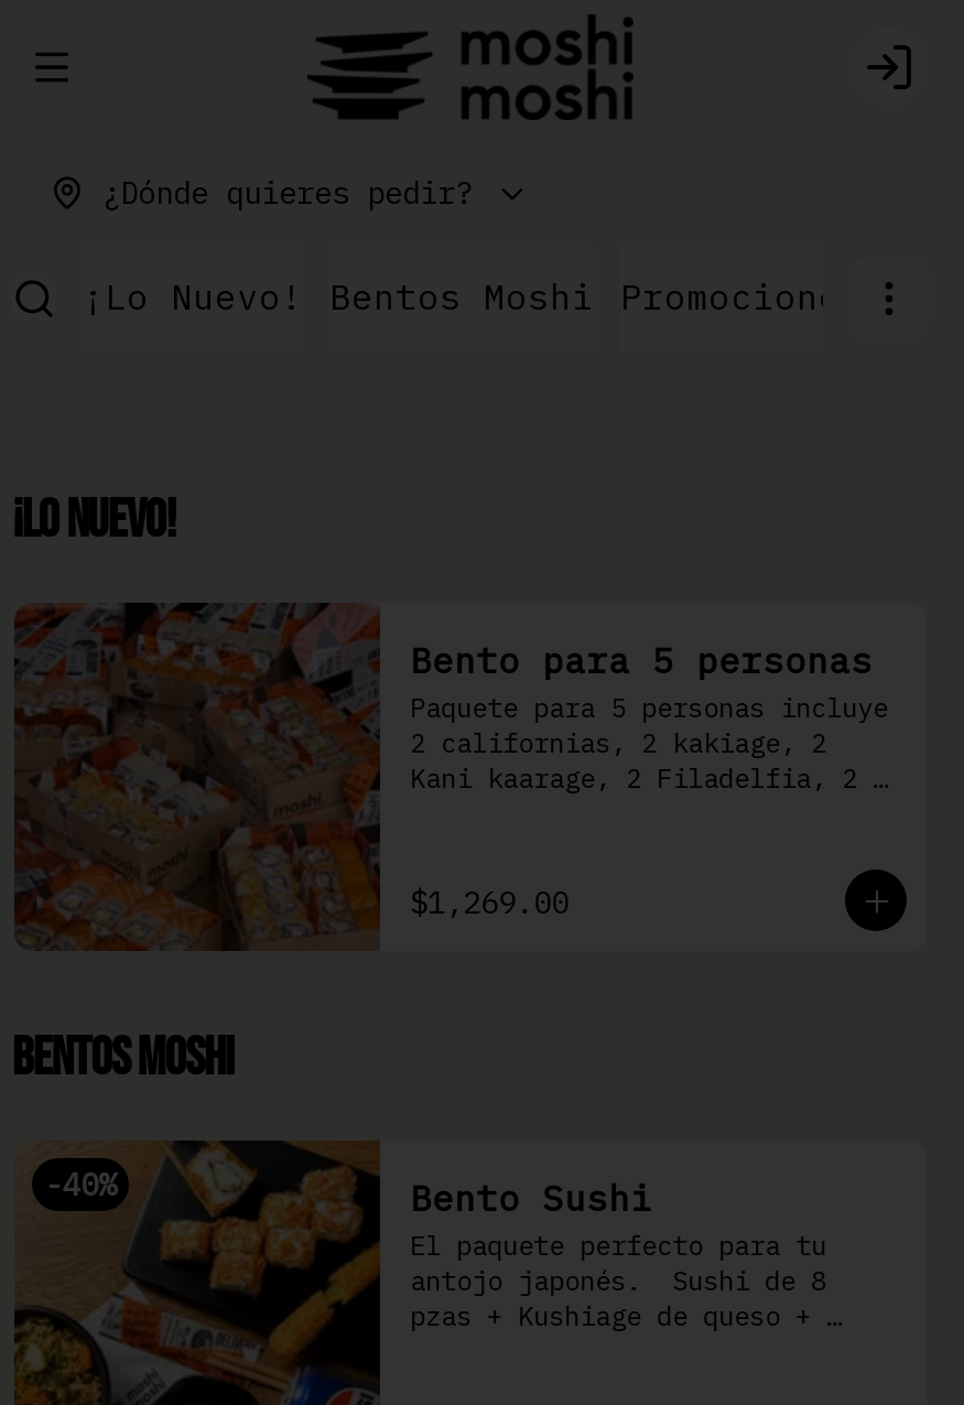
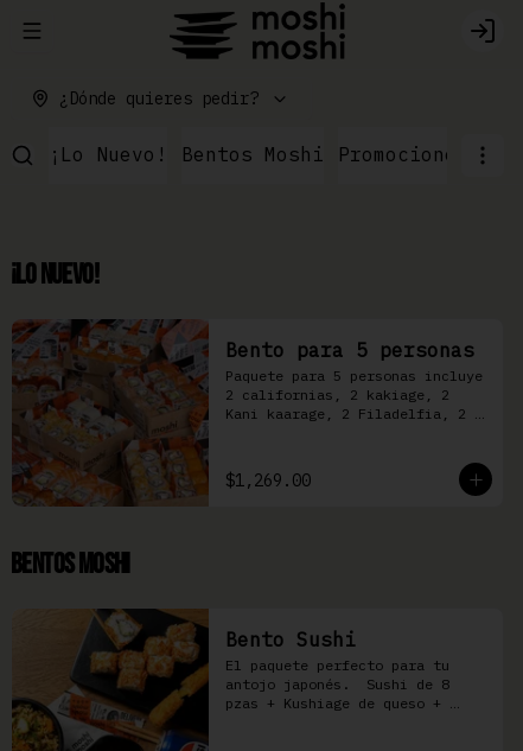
- -40%
